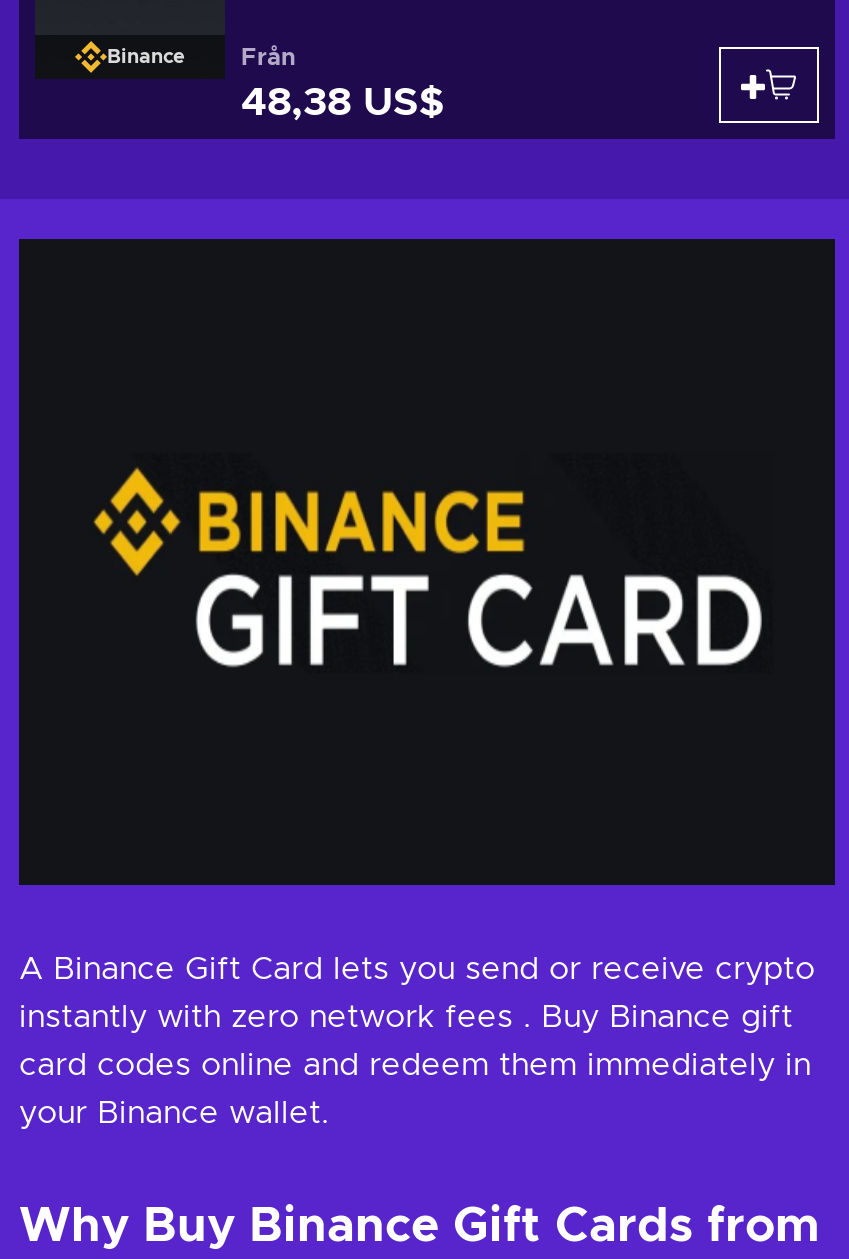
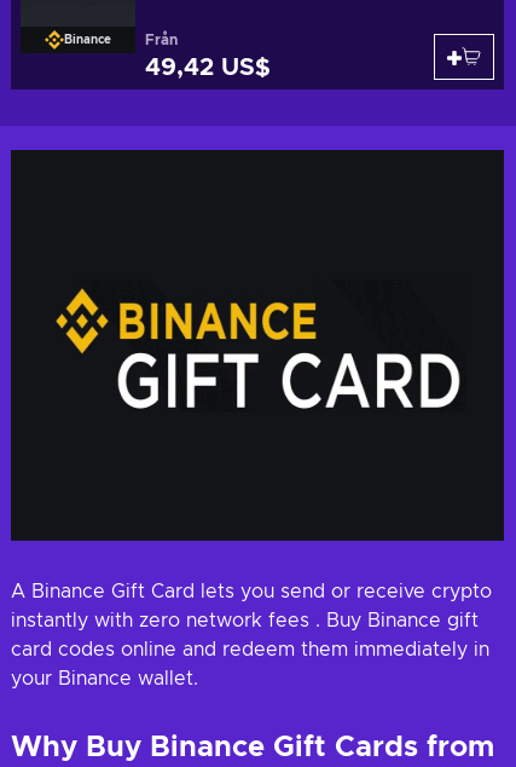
- 48,38 US$
+ 49,42 US$
